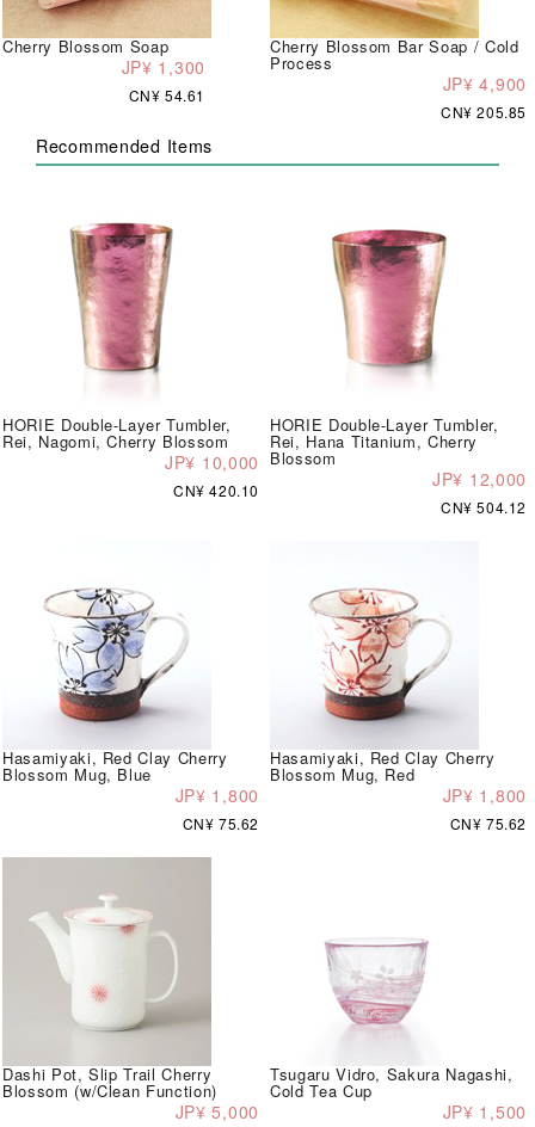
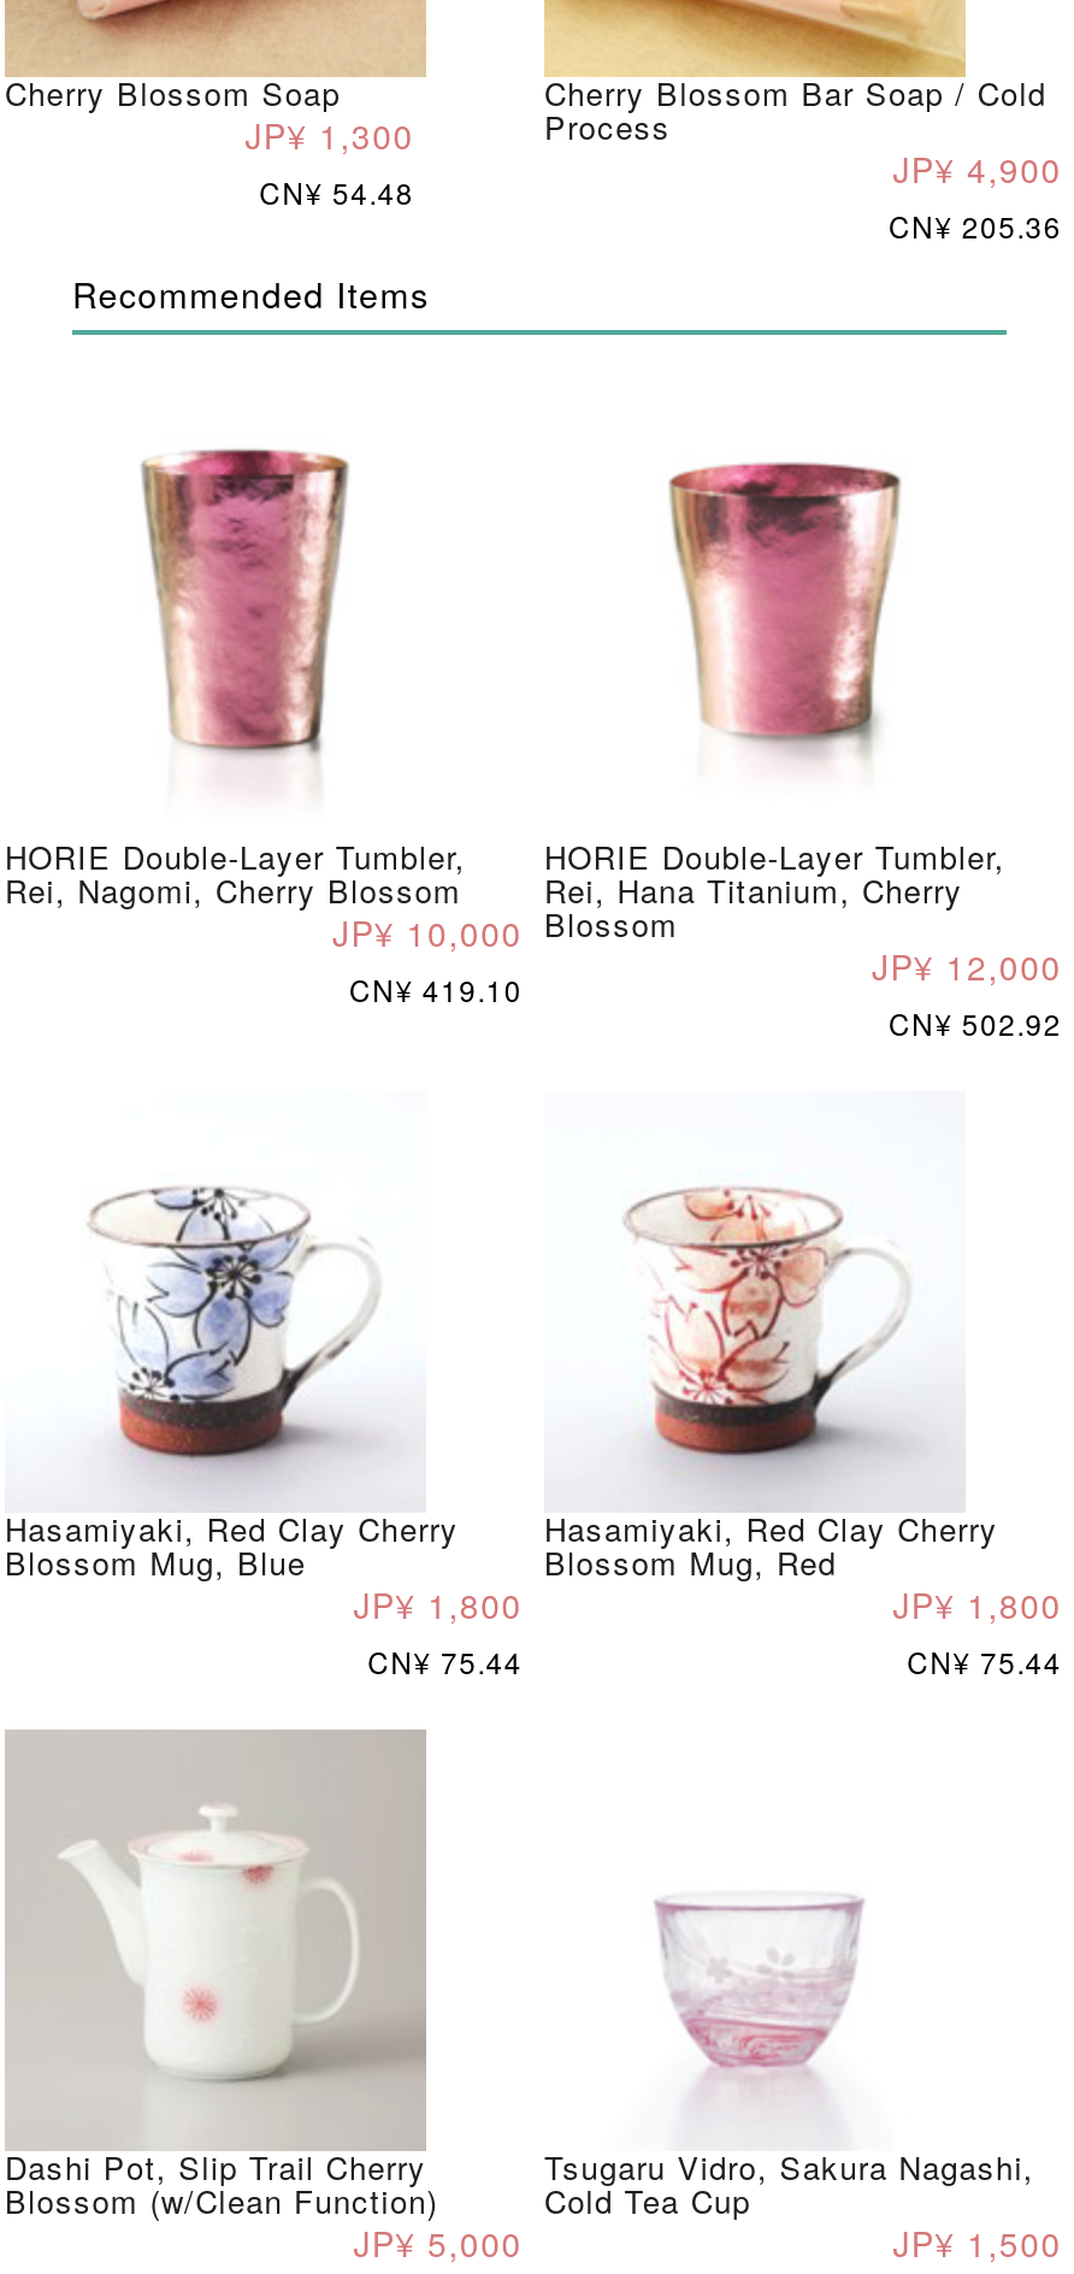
- CN¥ 54.61
+ CN¥ 54.48

- CN¥ 205.85
+ CN¥ 205.36

- CN¥ 420.10
+ CN¥ 419.10

- CN¥ 504.12
+ CN¥ 502.92

- CN¥ 75.62
+ CN¥ 75.44

- CN¥ 75.62
+ CN¥ 75.44
